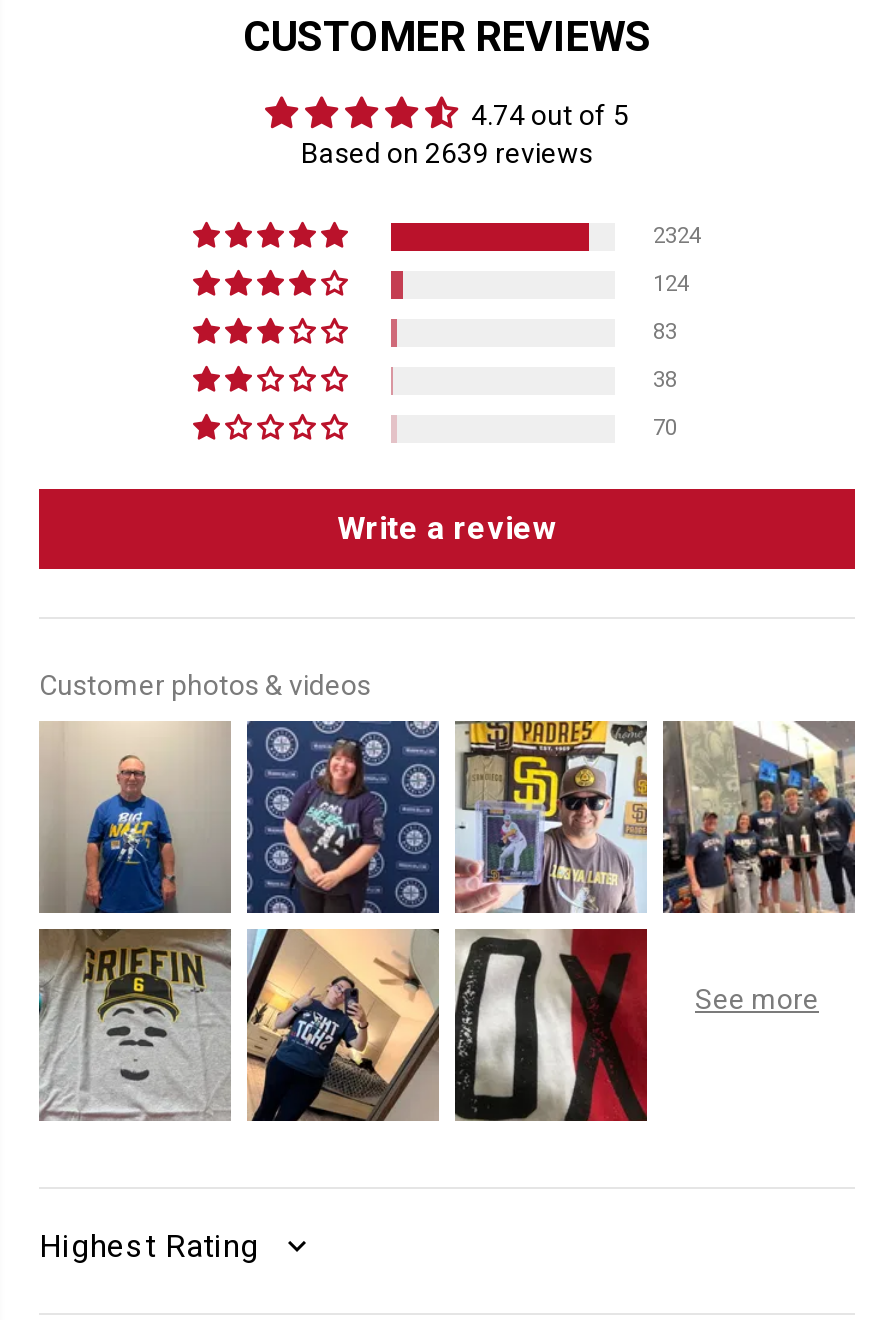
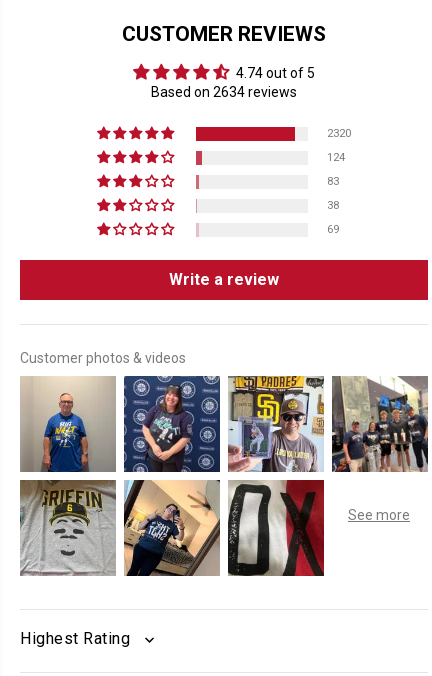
- Based on 2639 reviews
+ Based on 2634 reviews

- 2324
+ 2320

- 70
+ 69
